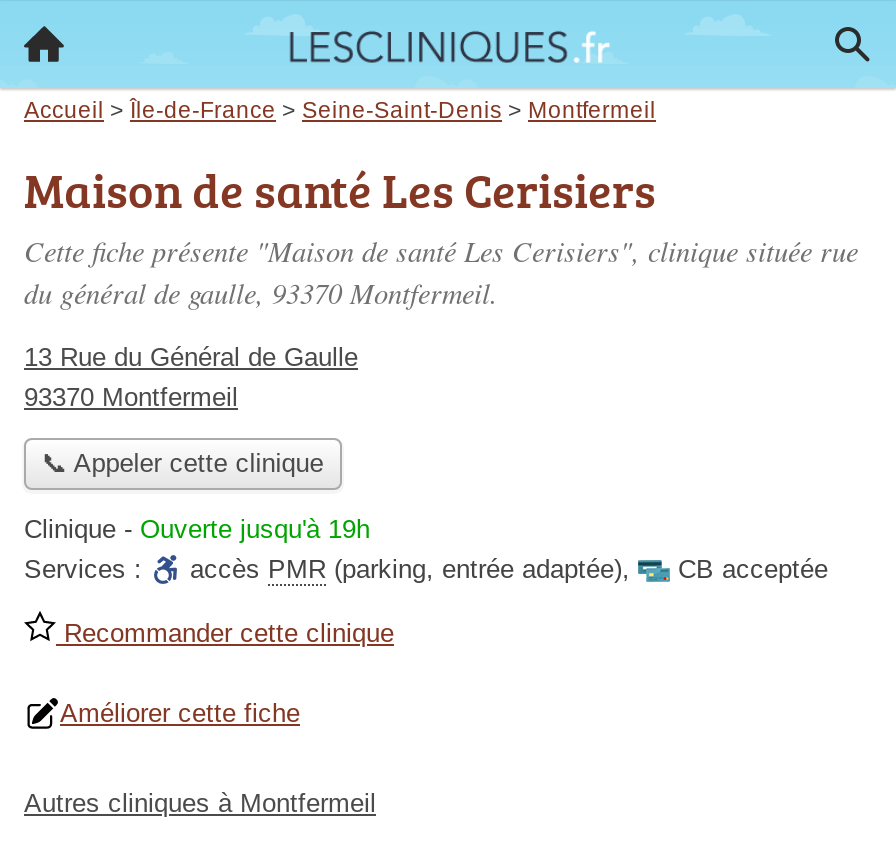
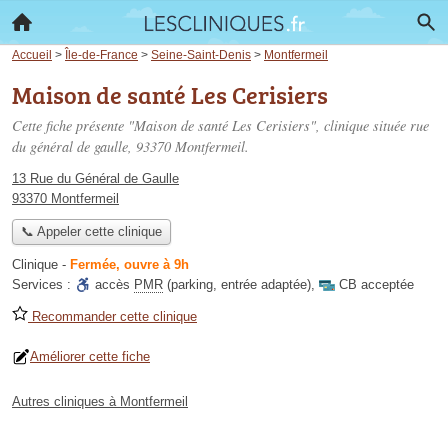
- Clinique - Ouverte jusqu'à 19h
+ Clinique - Fermée, ouvre à 9h
